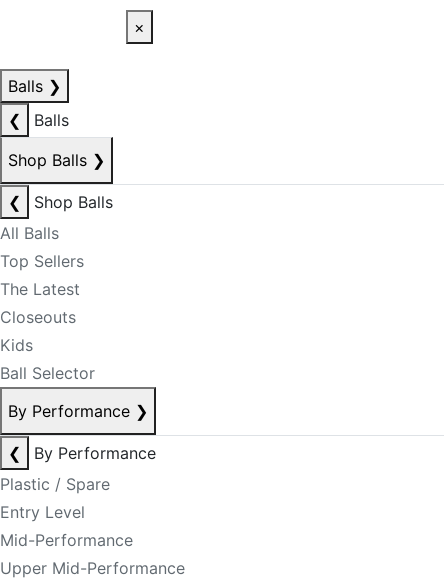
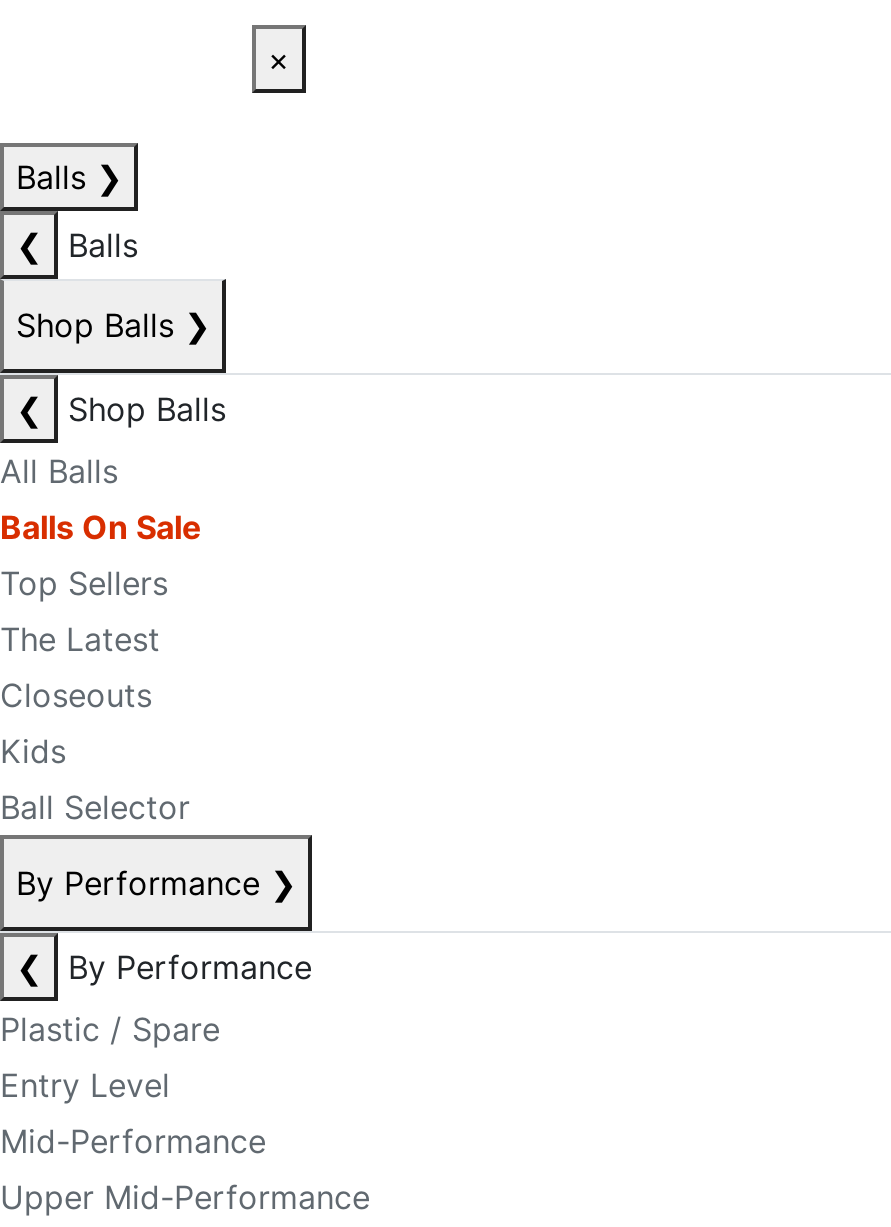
+ Balls On Sale
